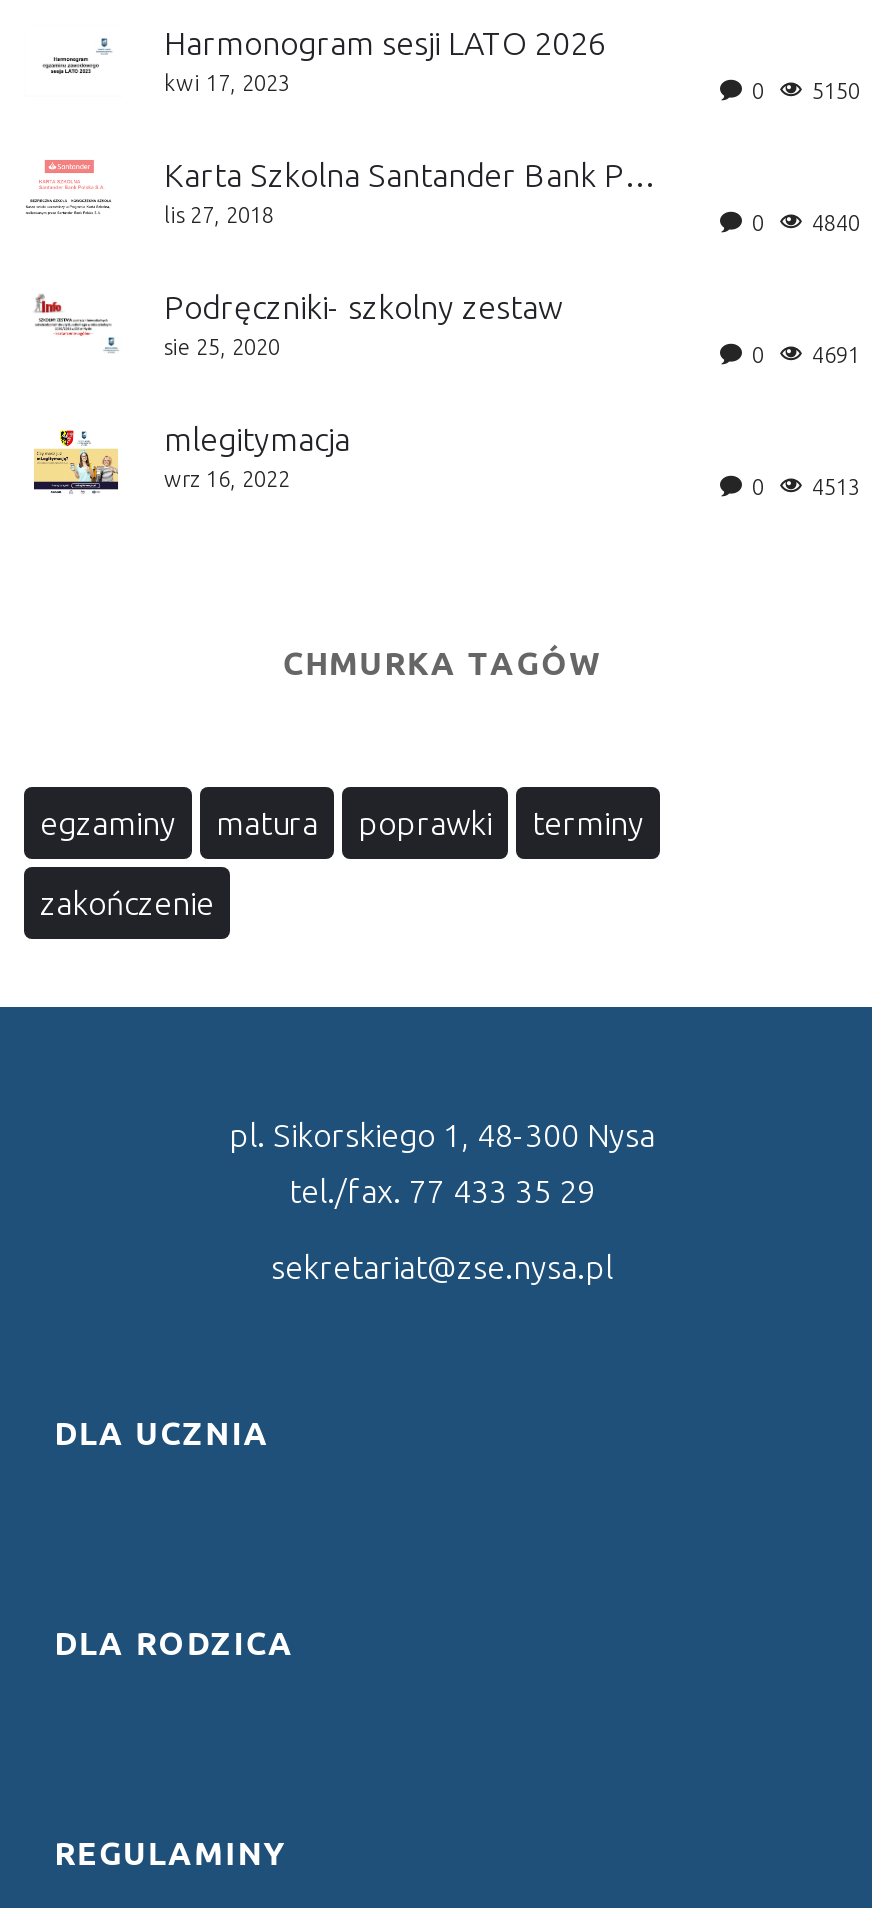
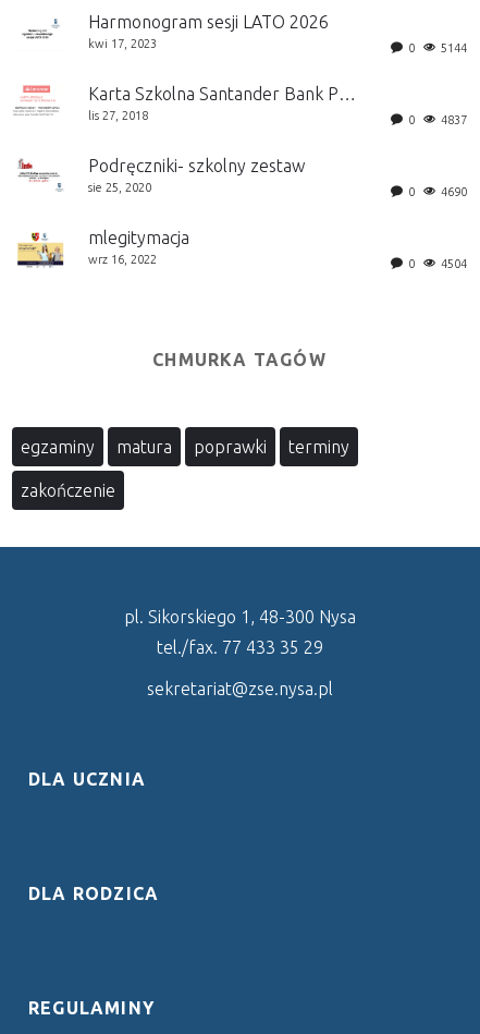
- 0 5150
+ 0 5144

- 0 4840
+ 0 4837

- 0 4691
+ 0 4690

- 0 4513
+ 0 4504
